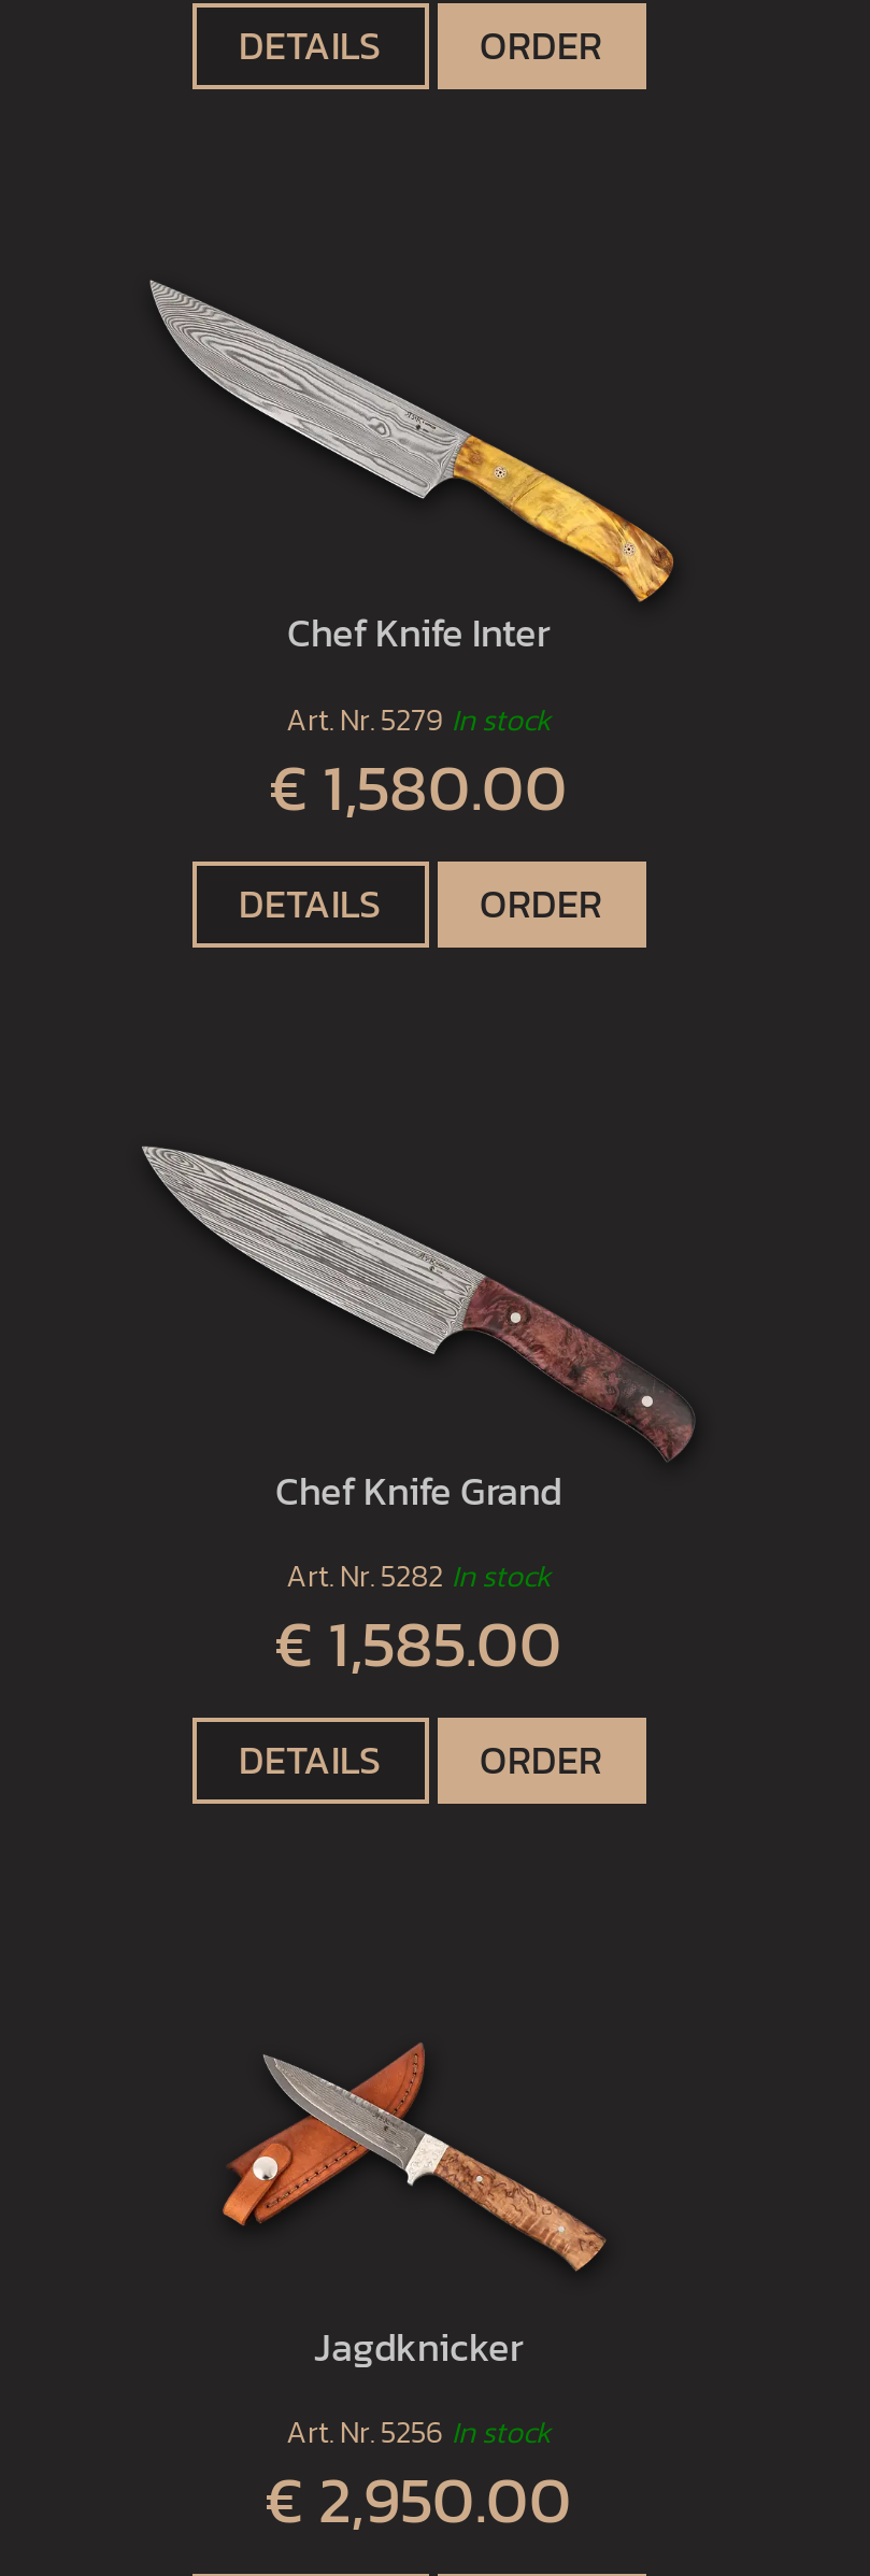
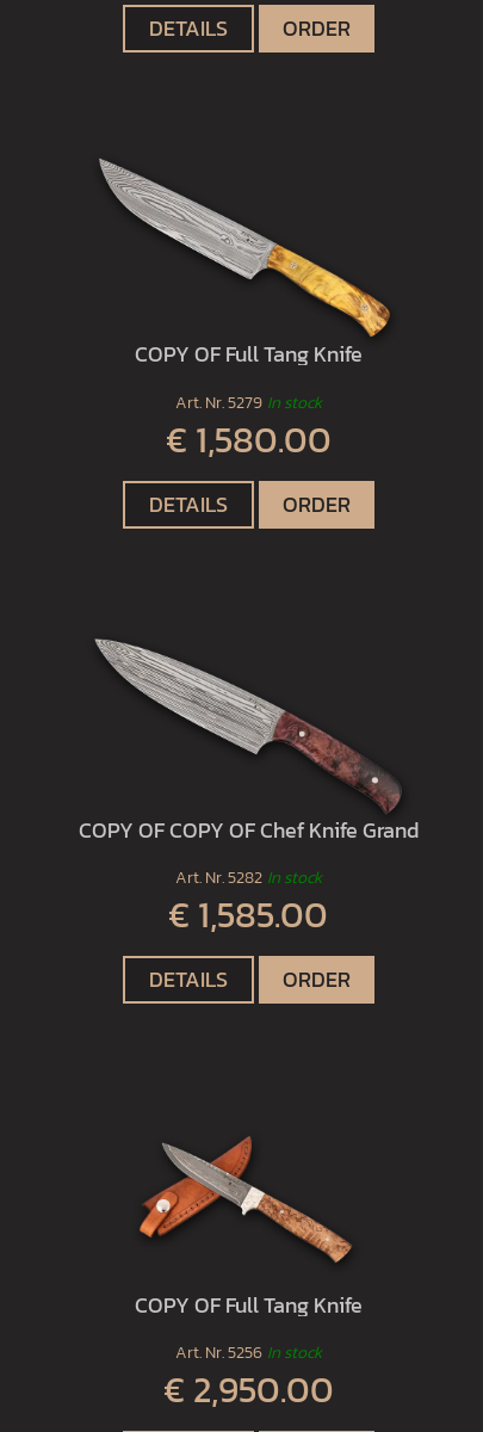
- Chef Knife Inter
+ COPY OF Full Tang Knife

- Chef Knife Grand
+ COPY OF COPY OF Chef Knife Grand

- Jagdknicker
+ COPY OF Full Tang Knife
